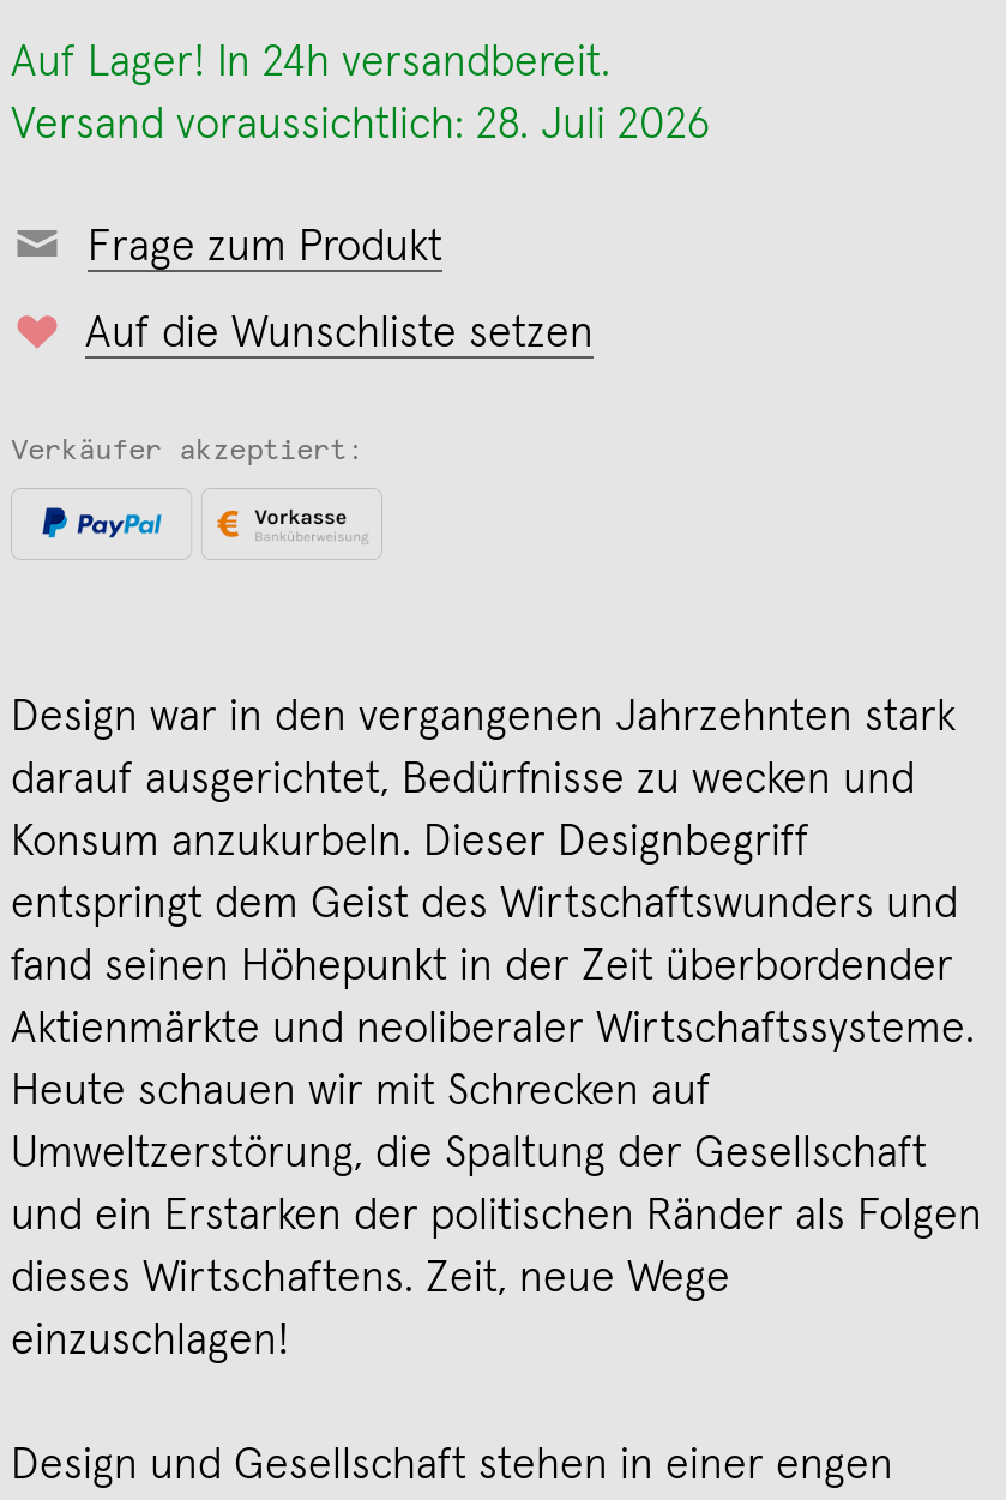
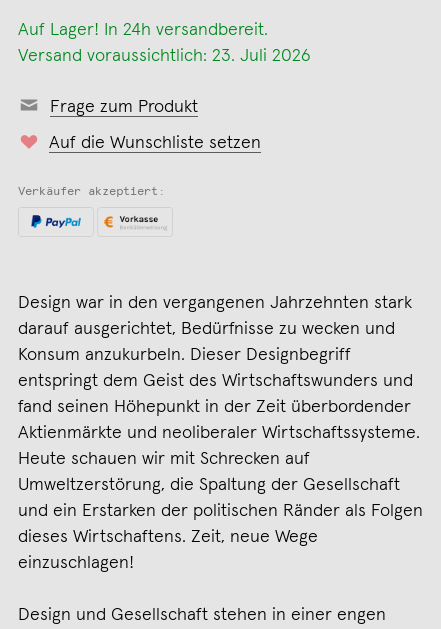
- Versand voraussichtlich: 28. Juli 2026
+ Versand voraussichtlich: 23. Juli 2026
